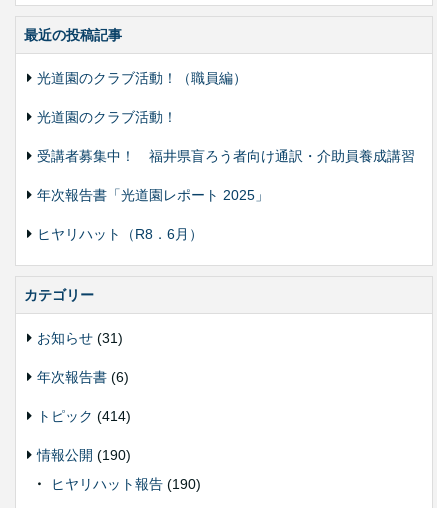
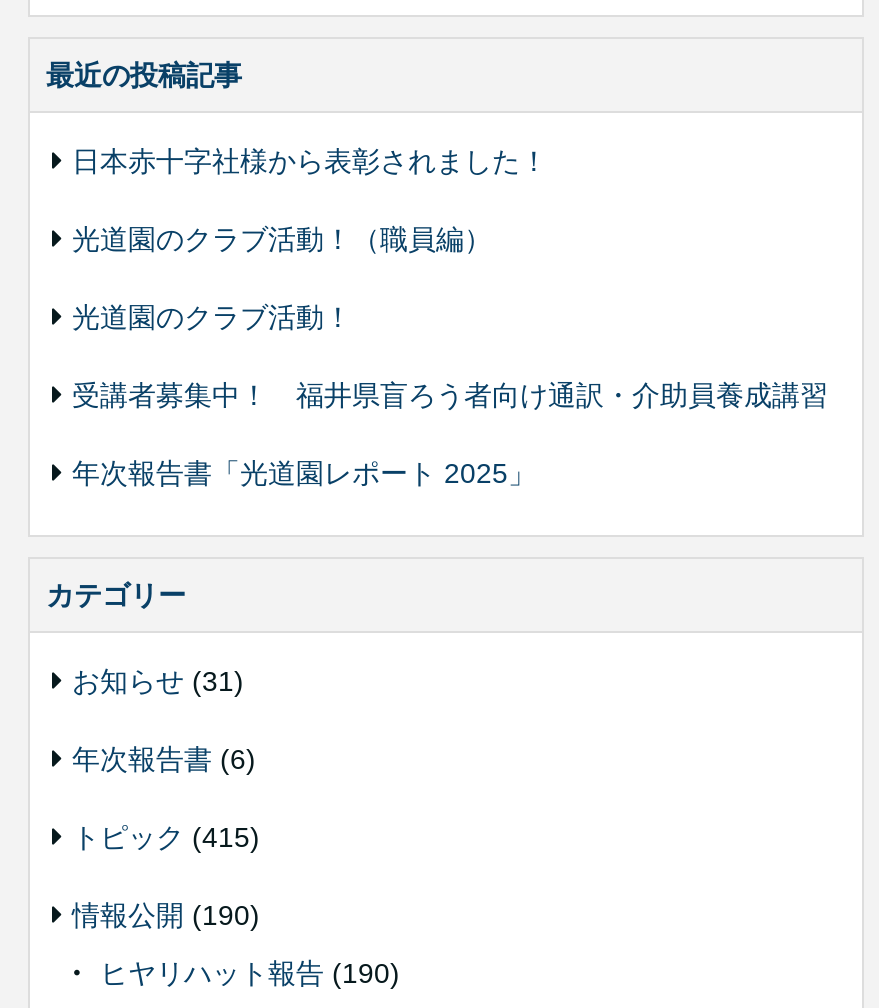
+ 日本赤十字社様から表彰されました！

moved down: 光道園のクラブ活動！（職員編） | 光道園のクラブ活動！ | 受講者募集中！ 福井県盲ろう者向け通訳・介助員養成講習 | 年次報告書「光道園レポート 2025」

- ヒヤリハット（R8．6月）

- トピック(414)
+ トピック(415)
